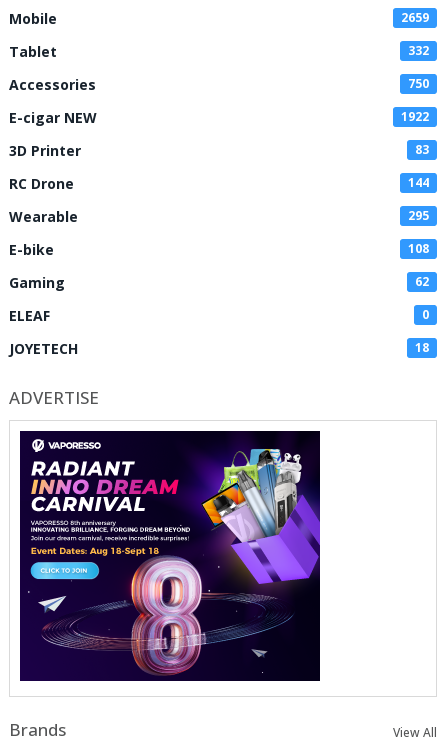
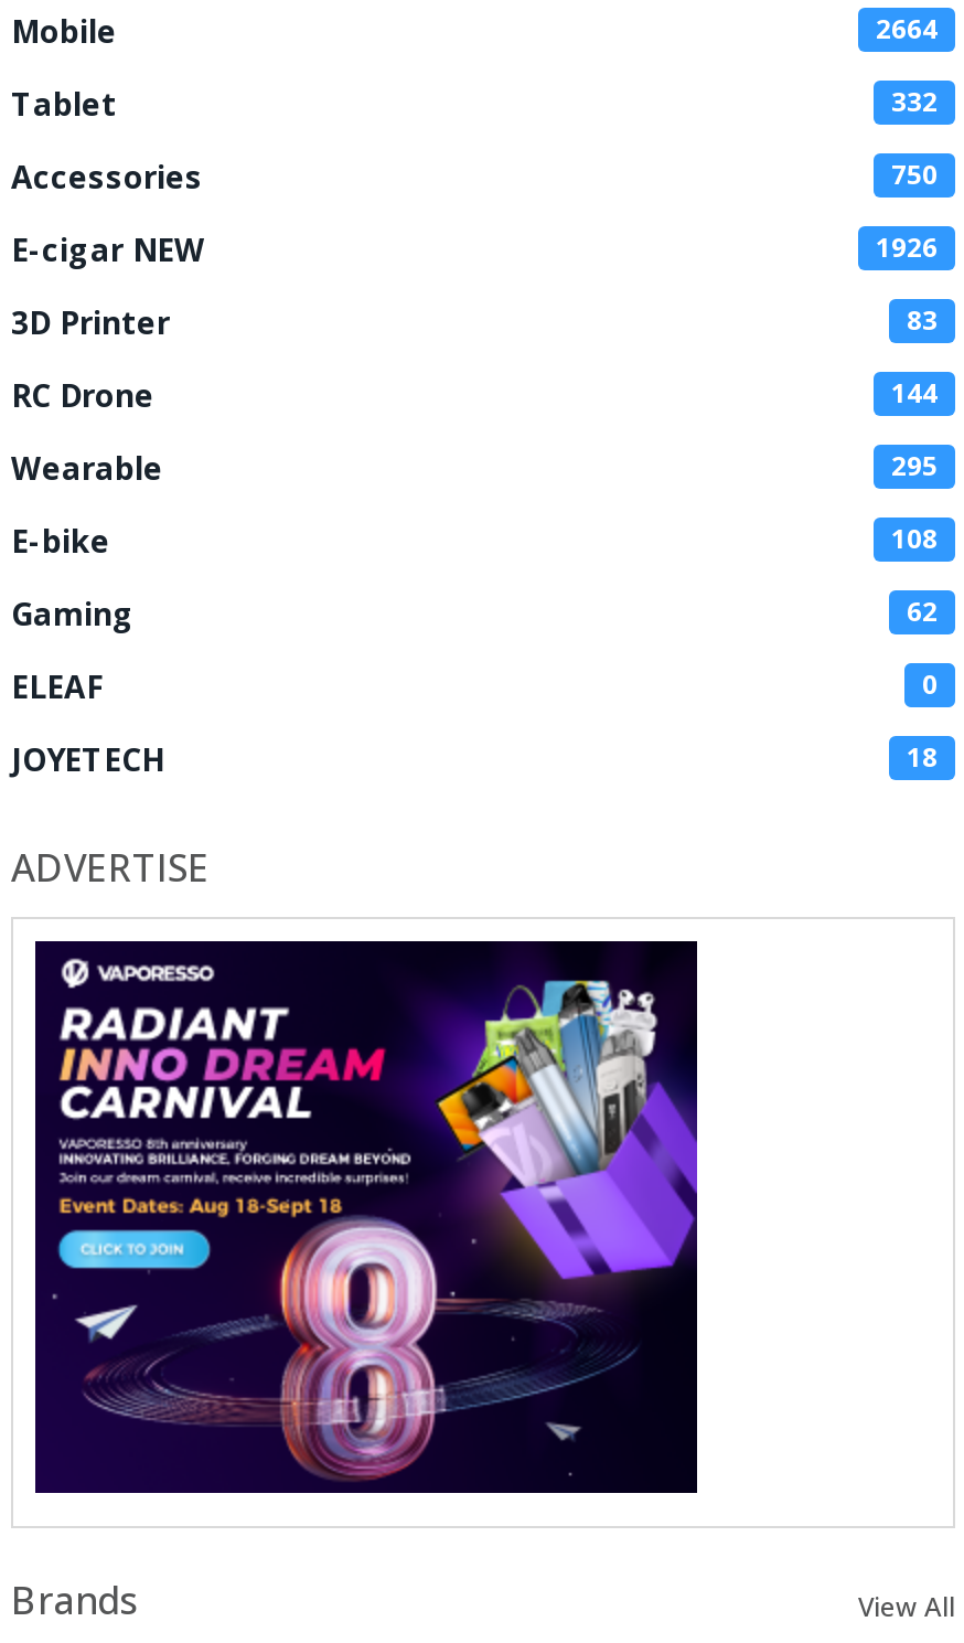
- 2659
+ 2664

- 1922
+ 1926
